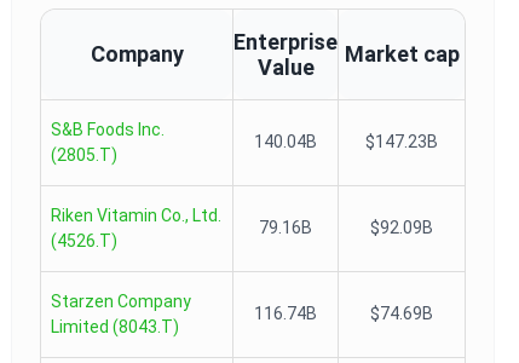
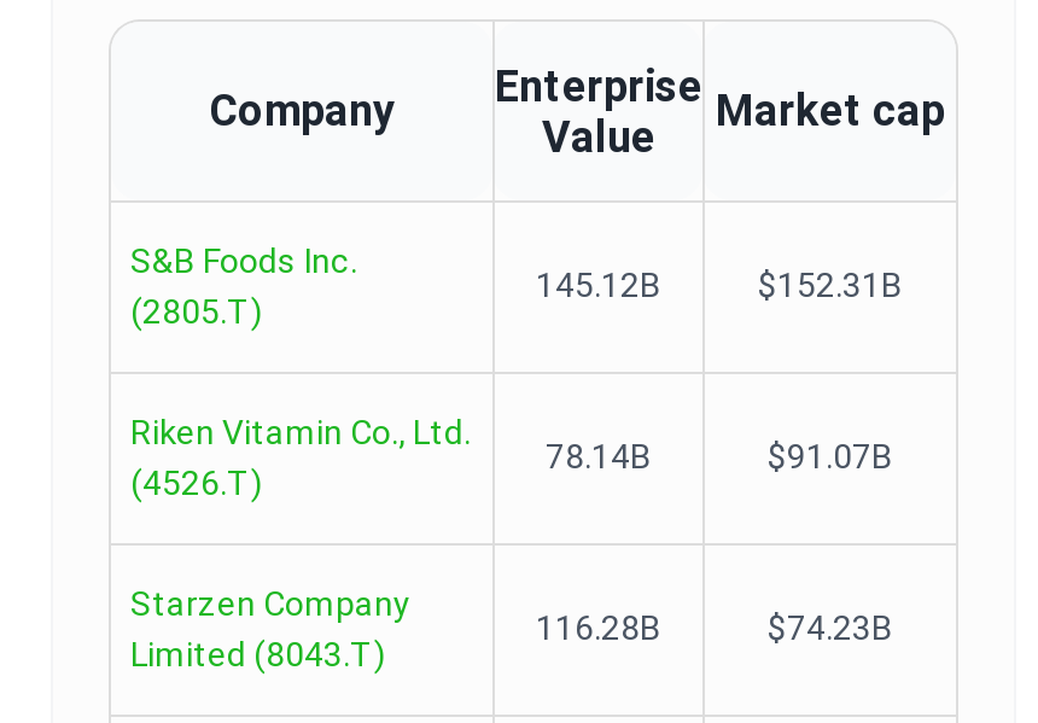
- 140.04B
- $147.23B
+ 145.12B
+ $152.31B

- 79.16B
- $92.09B
+ 78.14B
+ $91.07B

- 116.74B
- $74.69B
+ 116.28B
+ $74.23B
